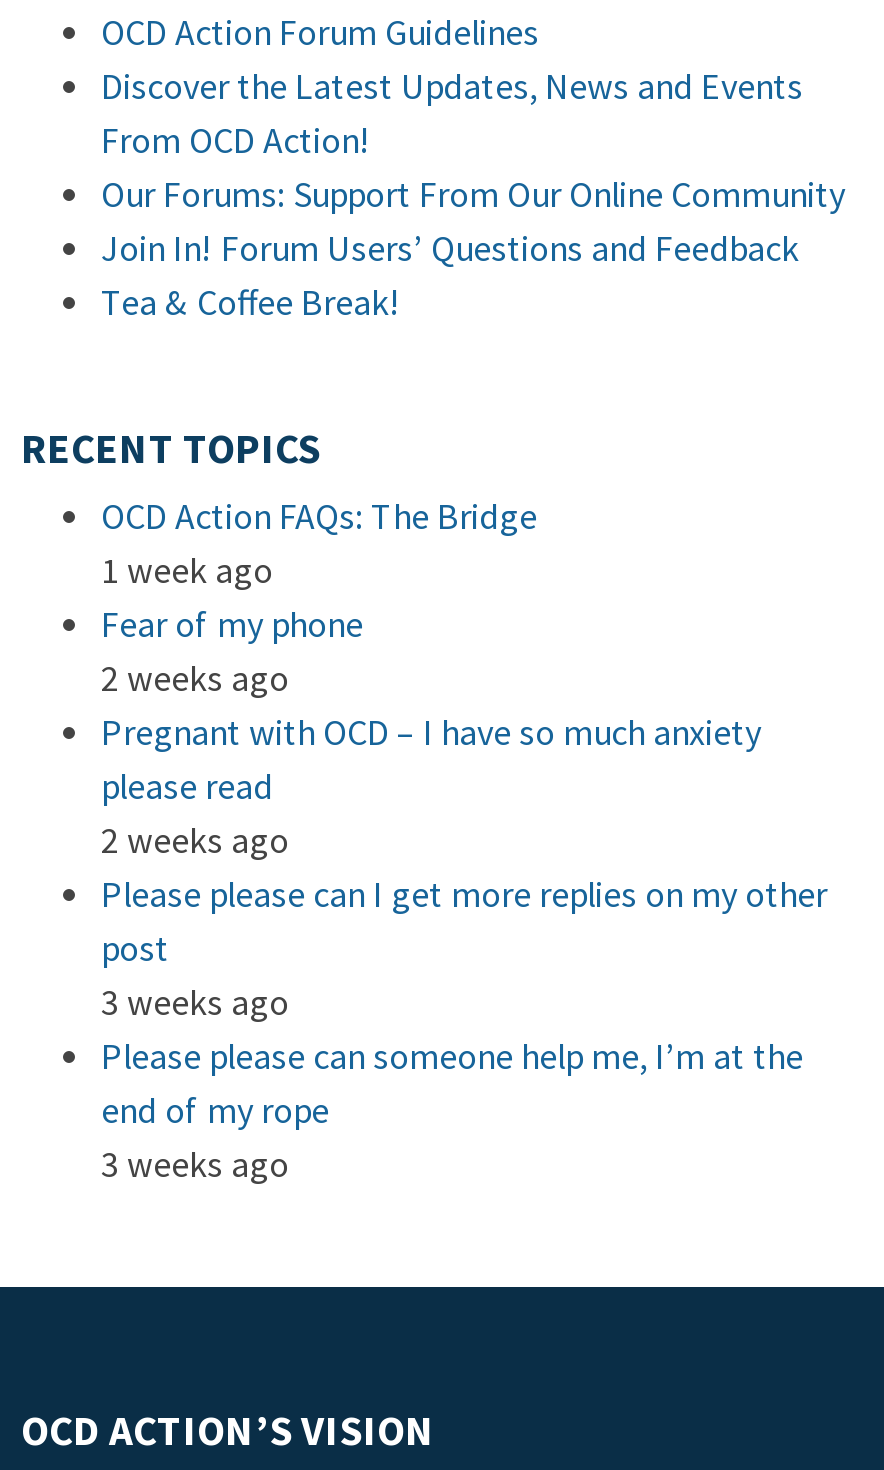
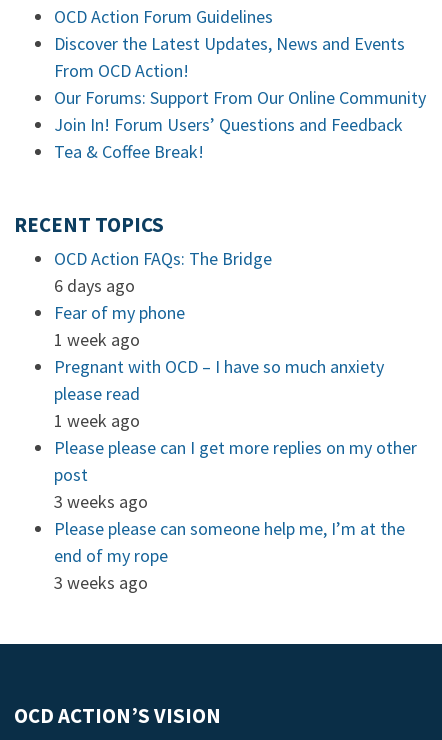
- 1 week ago
+ 6 days ago

- 2 weeks ago
+ 1 week ago

- 2 weeks ago
+ 1 week ago
